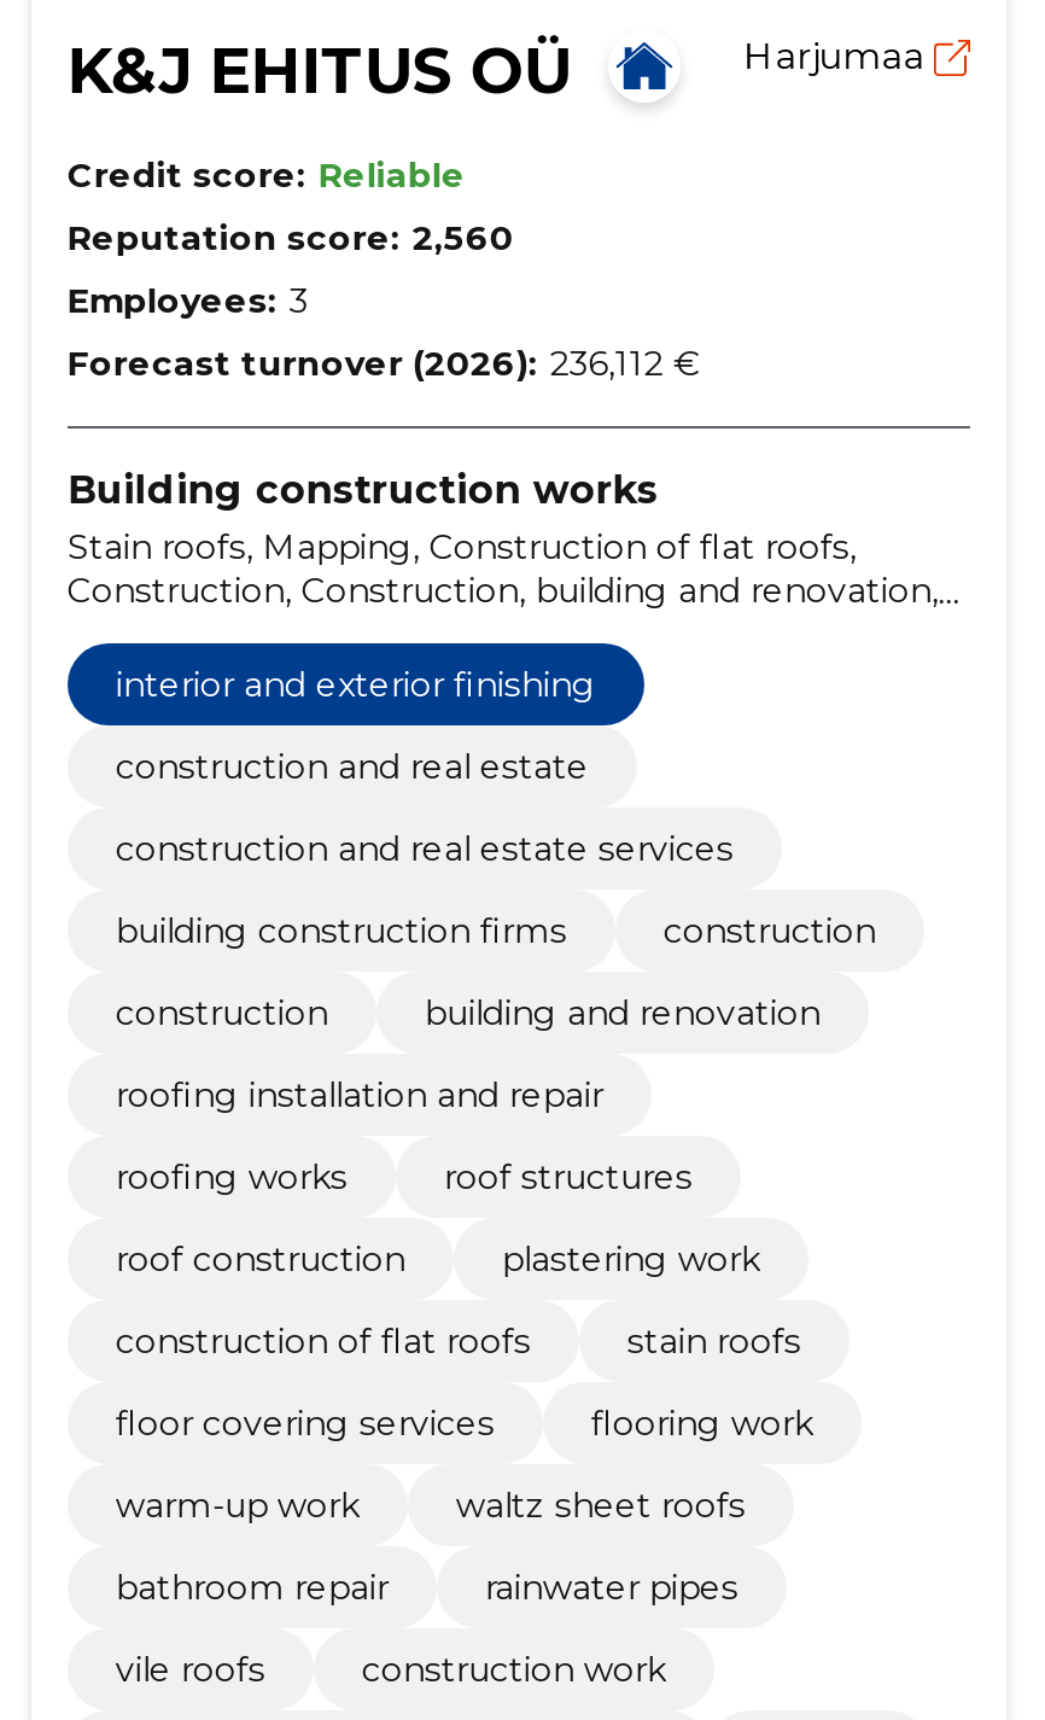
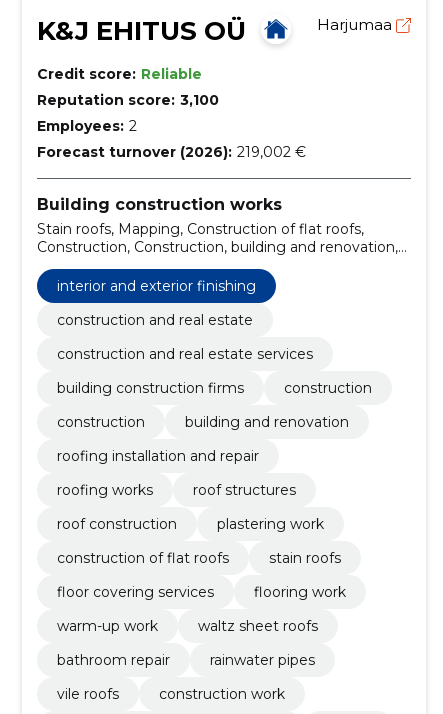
- Reputation score: 2,560
+ Reputation score: 3,100

- Employees: 3
+ Employees: 2

- Forecast turnover (2026): 236,112 €
+ Forecast turnover (2026): 219,002 €
